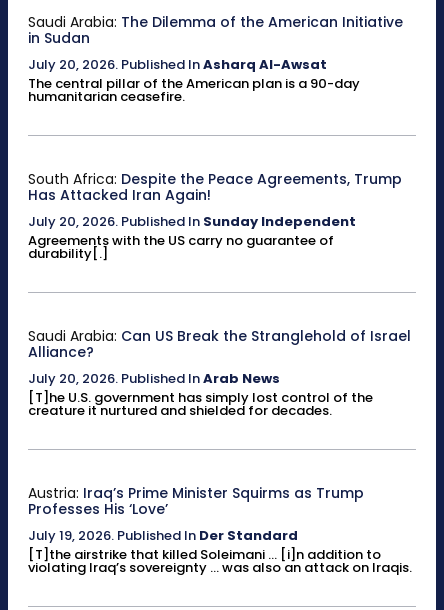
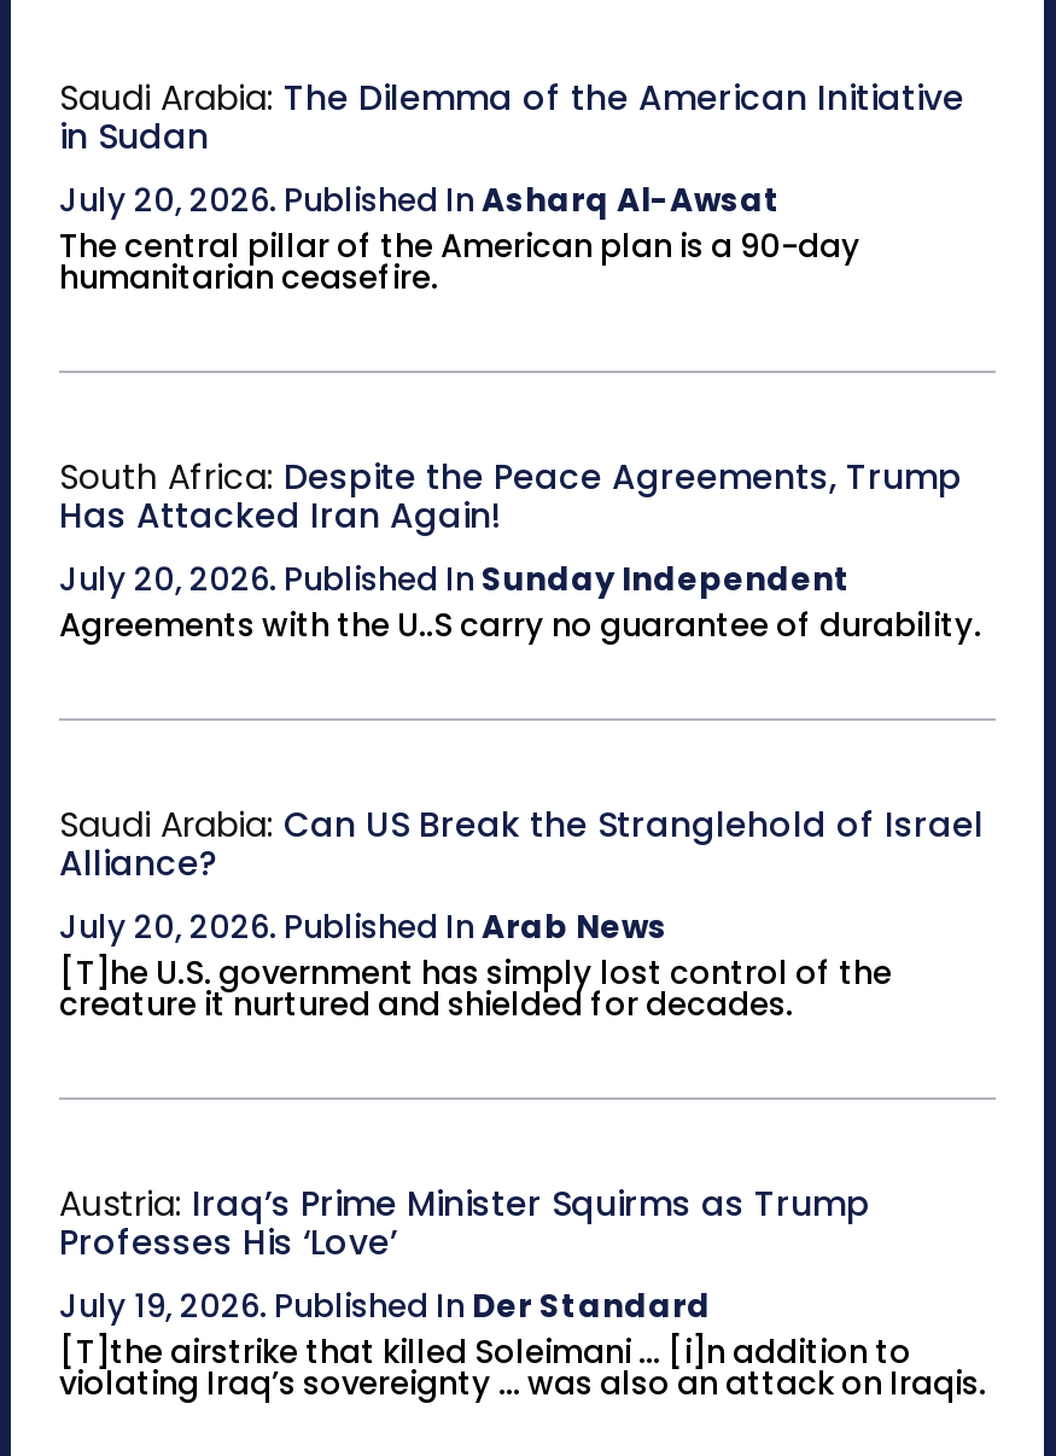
- Agreements with the US carry no guarantee of
- durability[.]
+ Agreements with the U..S carry no guarantee of durability.
